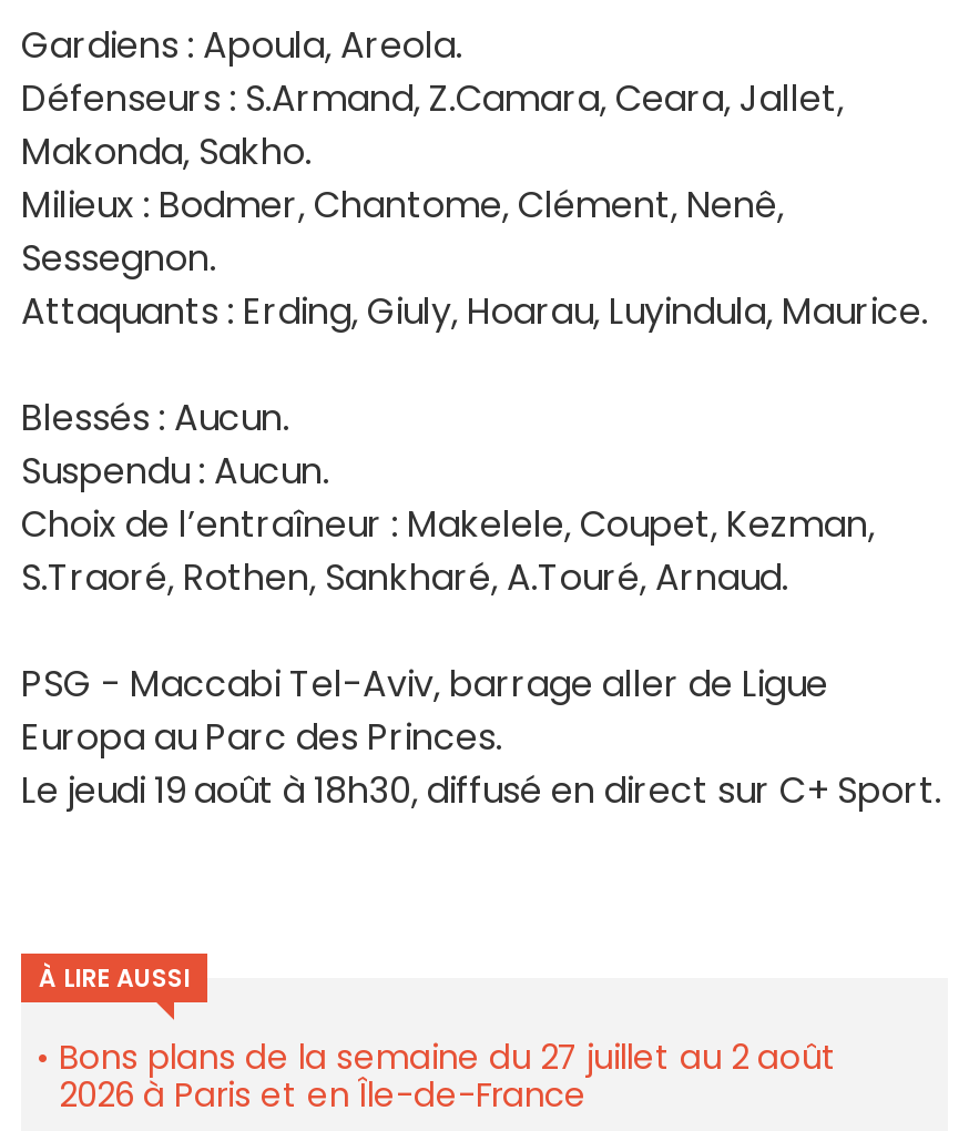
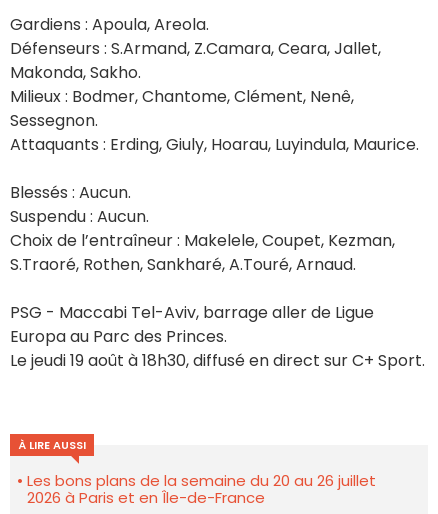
- Bons plans de la semaine du 27 juillet au 2 août
+ Les bons plans de la semaine du 20 au 26 juillet
